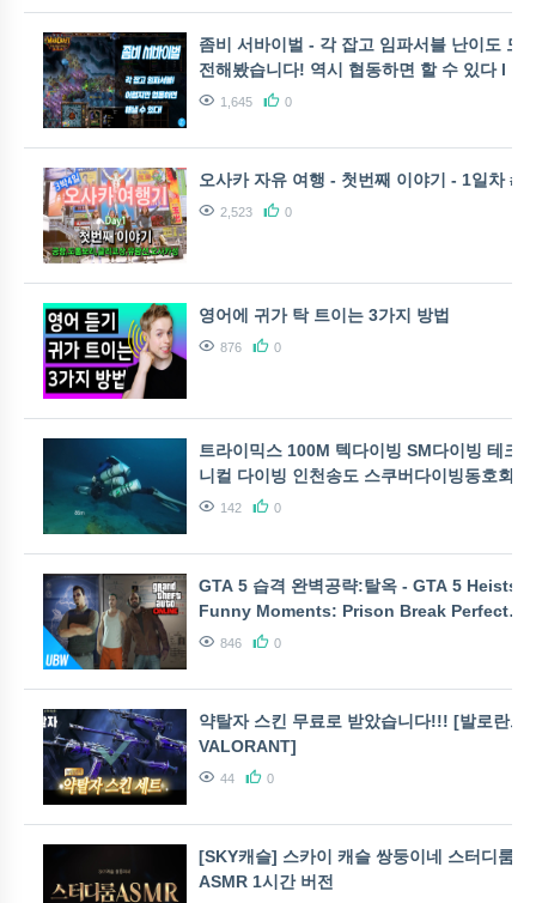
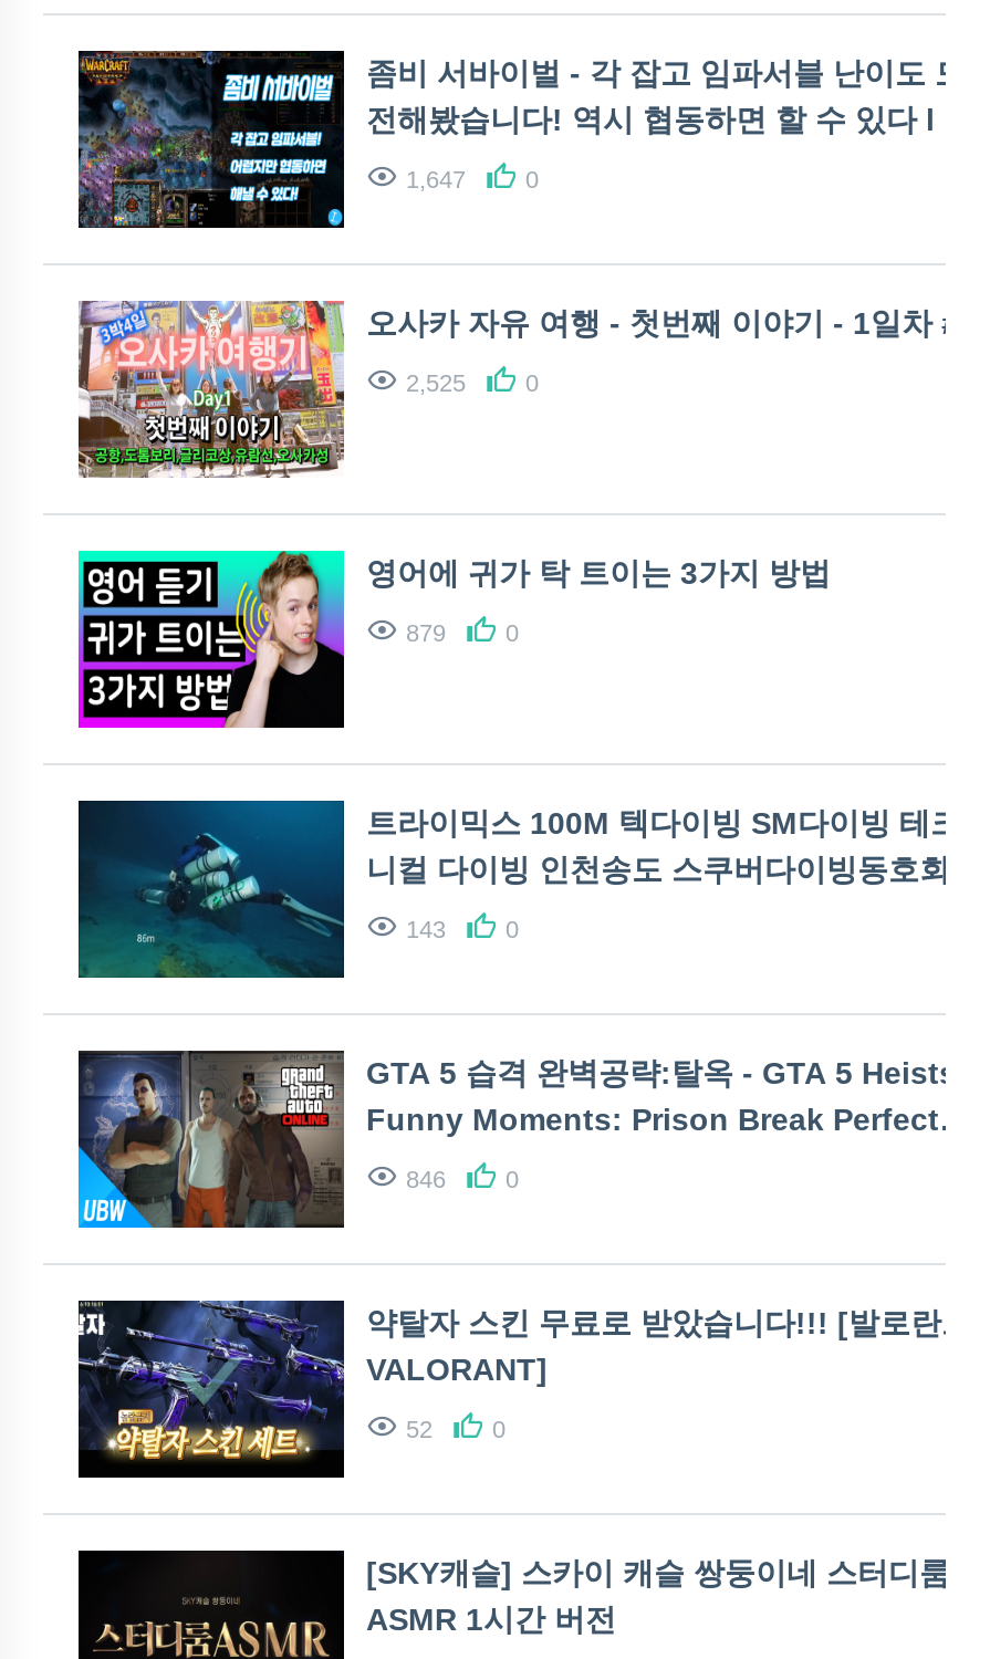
- 1,645
+ 1,647

- 2,523
+ 2,525

- 876
+ 879

- 142
+ 143

- 44
+ 52
